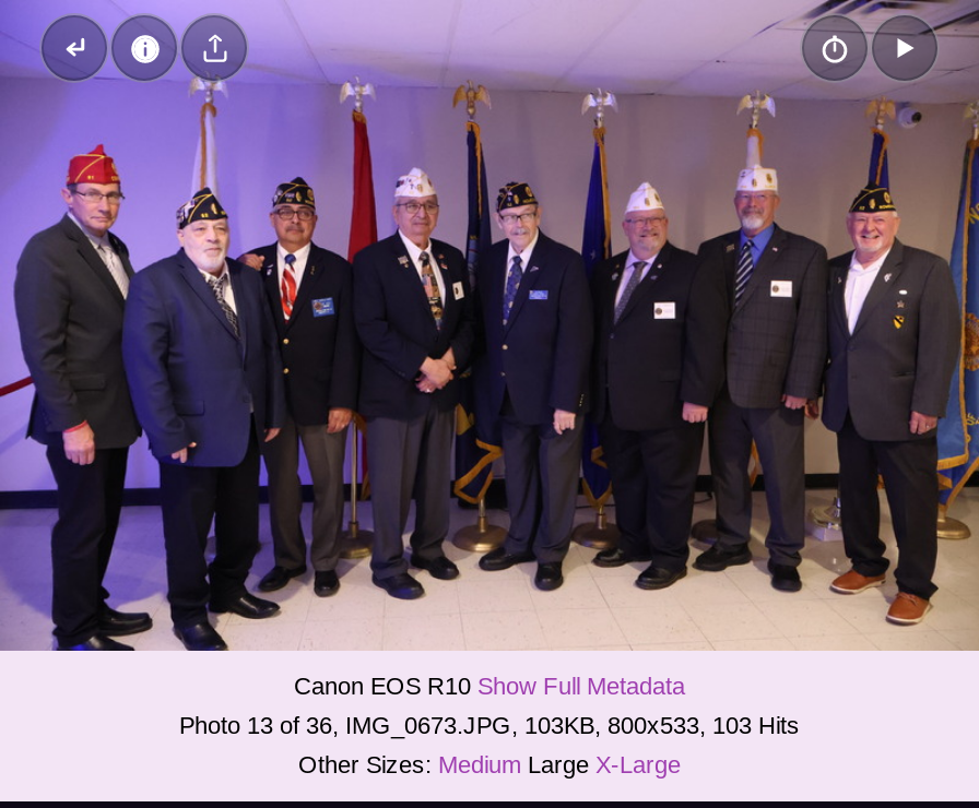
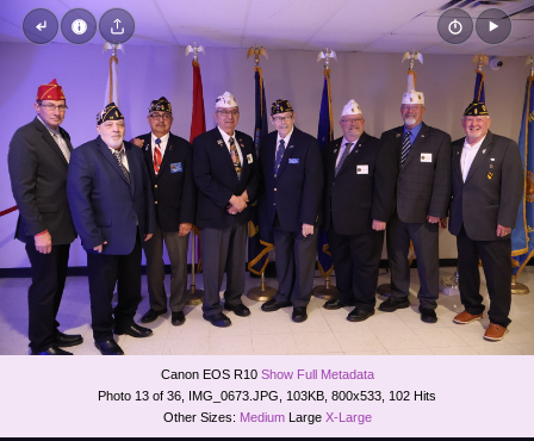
- Photo 13 of 36, IMG_0673.JPG, 103KB, 800x533, 103 Hits
+ Photo 13 of 36, IMG_0673.JPG, 103KB, 800x533, 102 Hits
